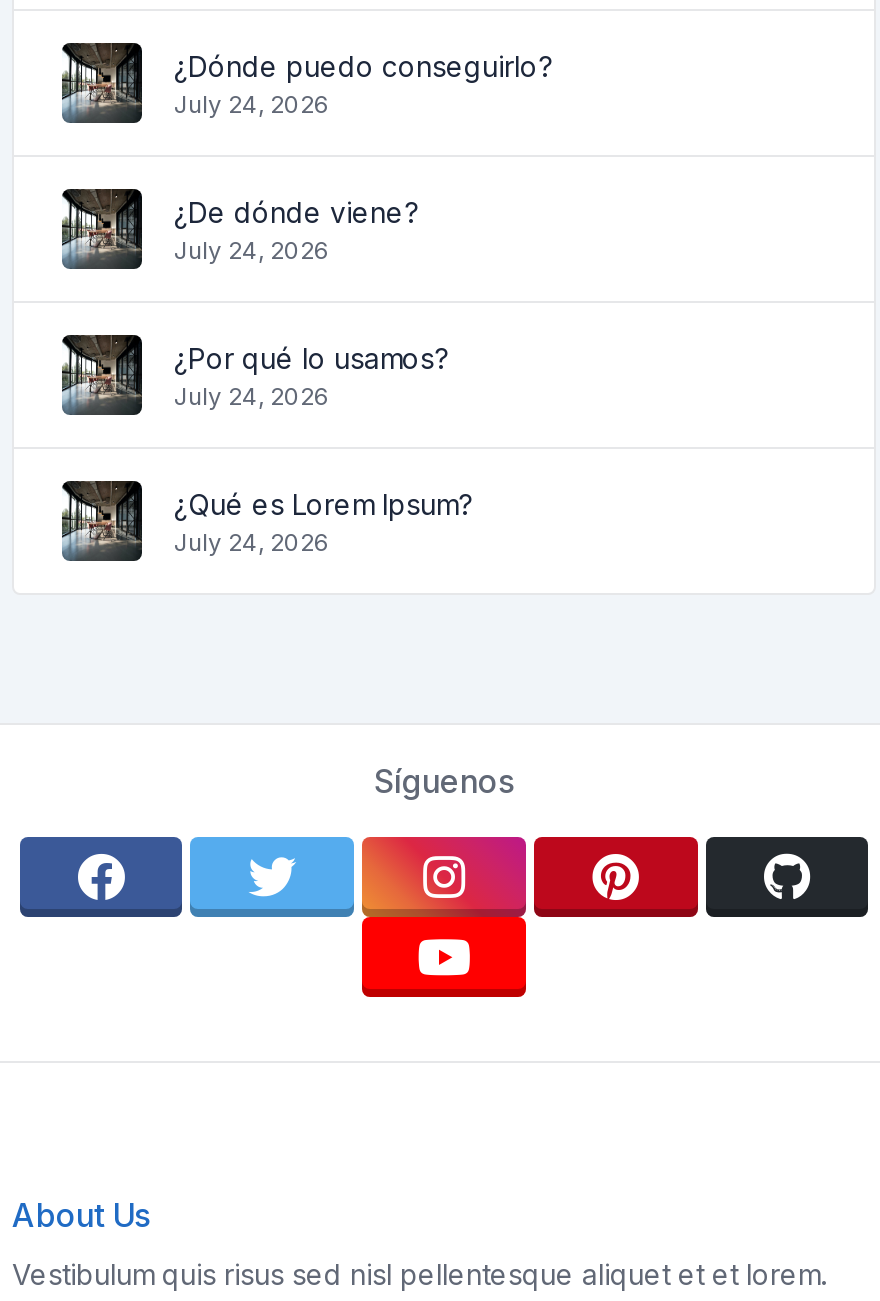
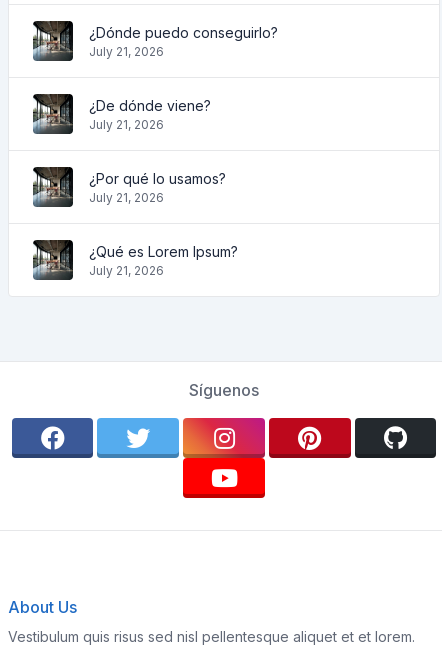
- July 24, 2026
+ July 21, 2026

- July 24, 2026
+ July 21, 2026

- July 24, 2026
+ July 21, 2026

- July 24, 2026
+ July 21, 2026
